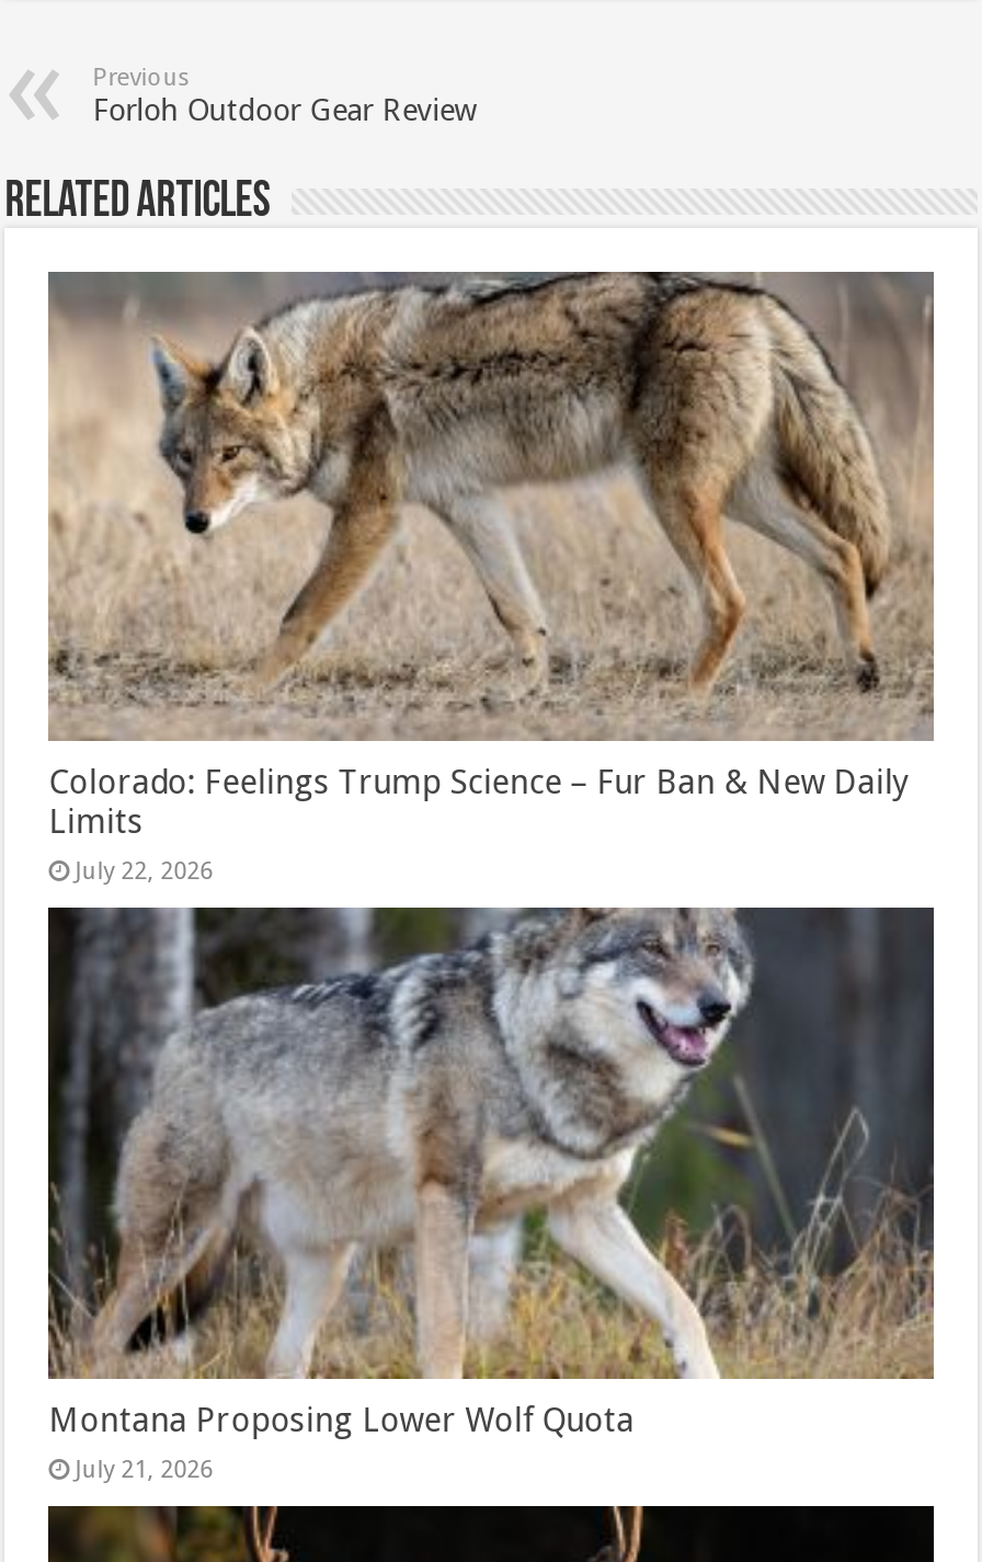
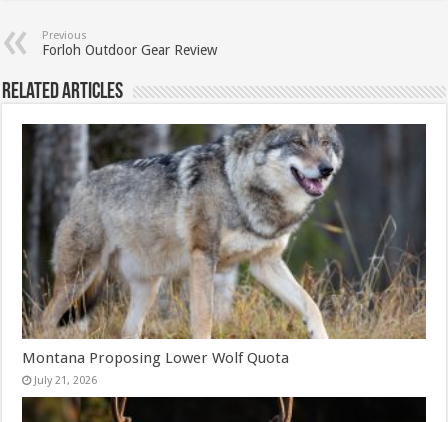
- [image]
- Colorado: Feelings Trump Science – Fur Ban & New Daily
- Limits
- July 22, 2026
